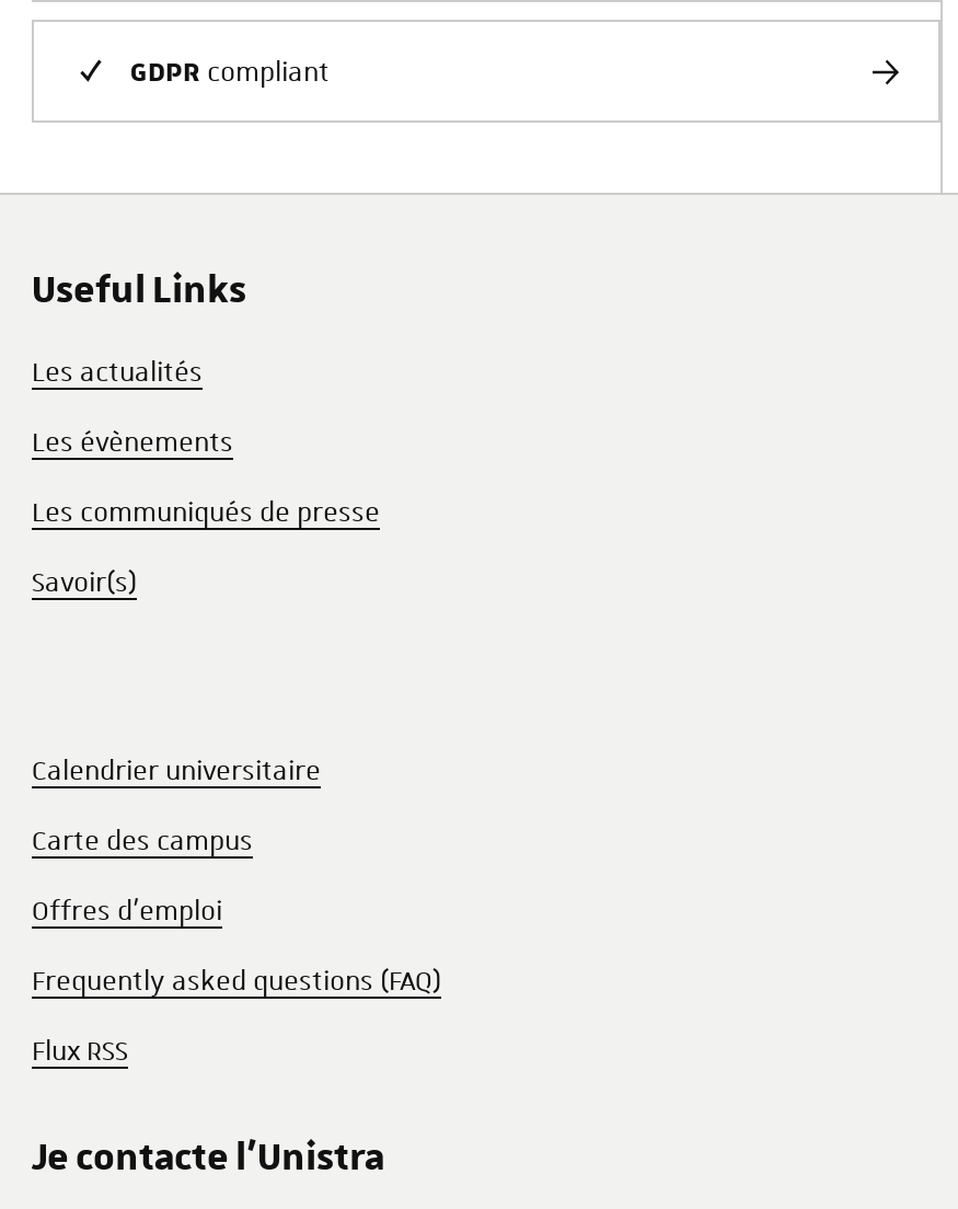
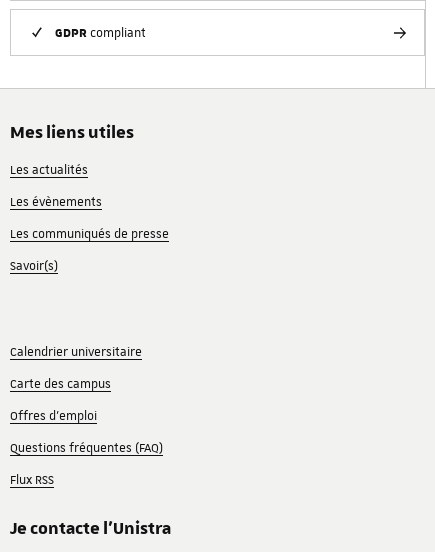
- Useful Links
+ Mes liens utiles

- Frequently asked questions (FAQ)
+ Questions fréquentes (FAQ)
